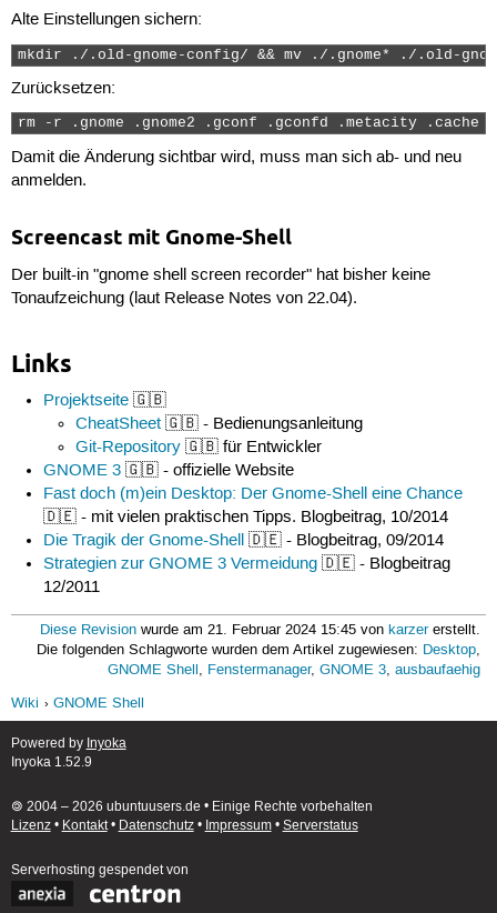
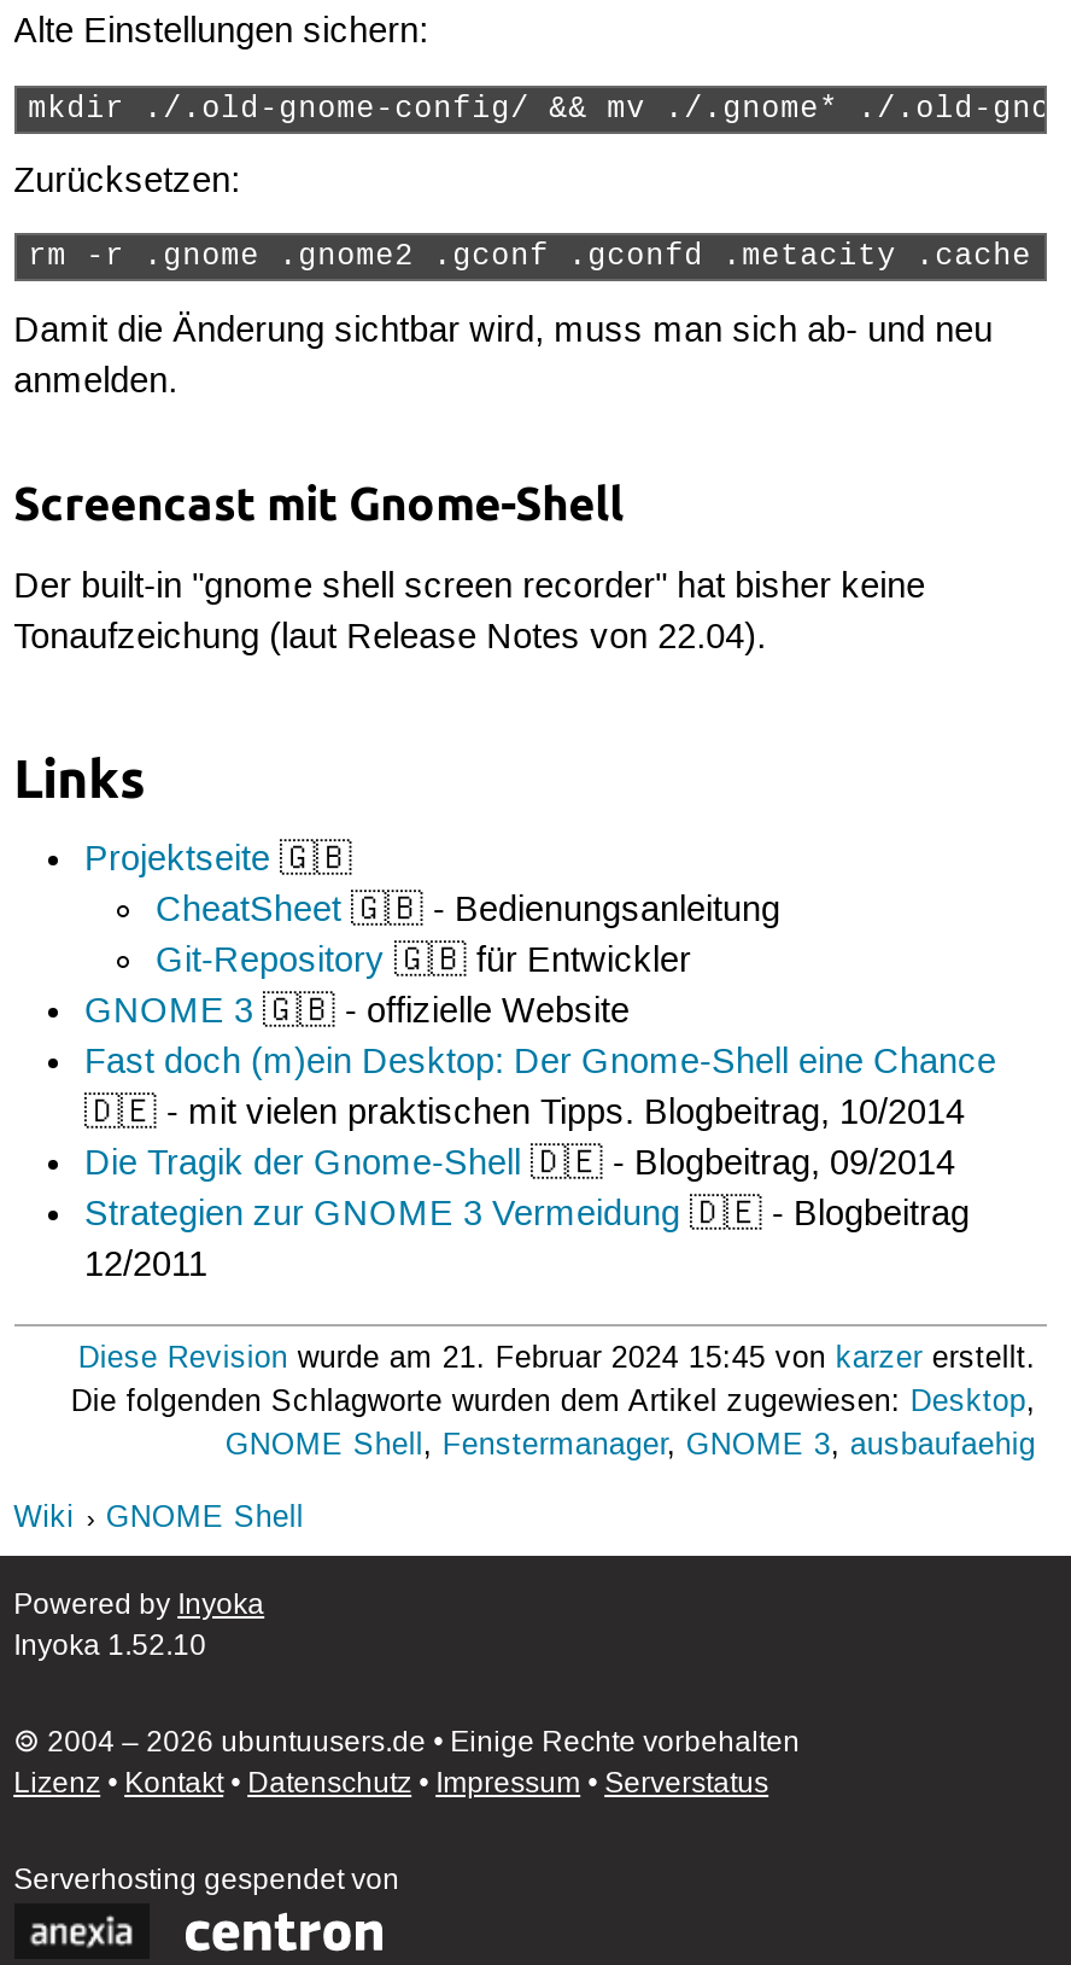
- Inyoka 1.52.9
+ Inyoka 1.52.10
